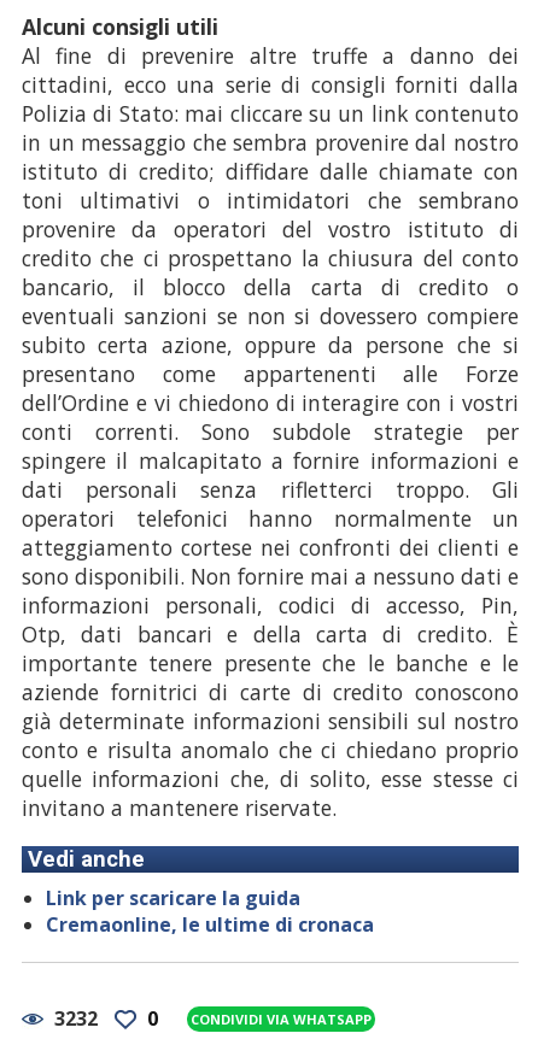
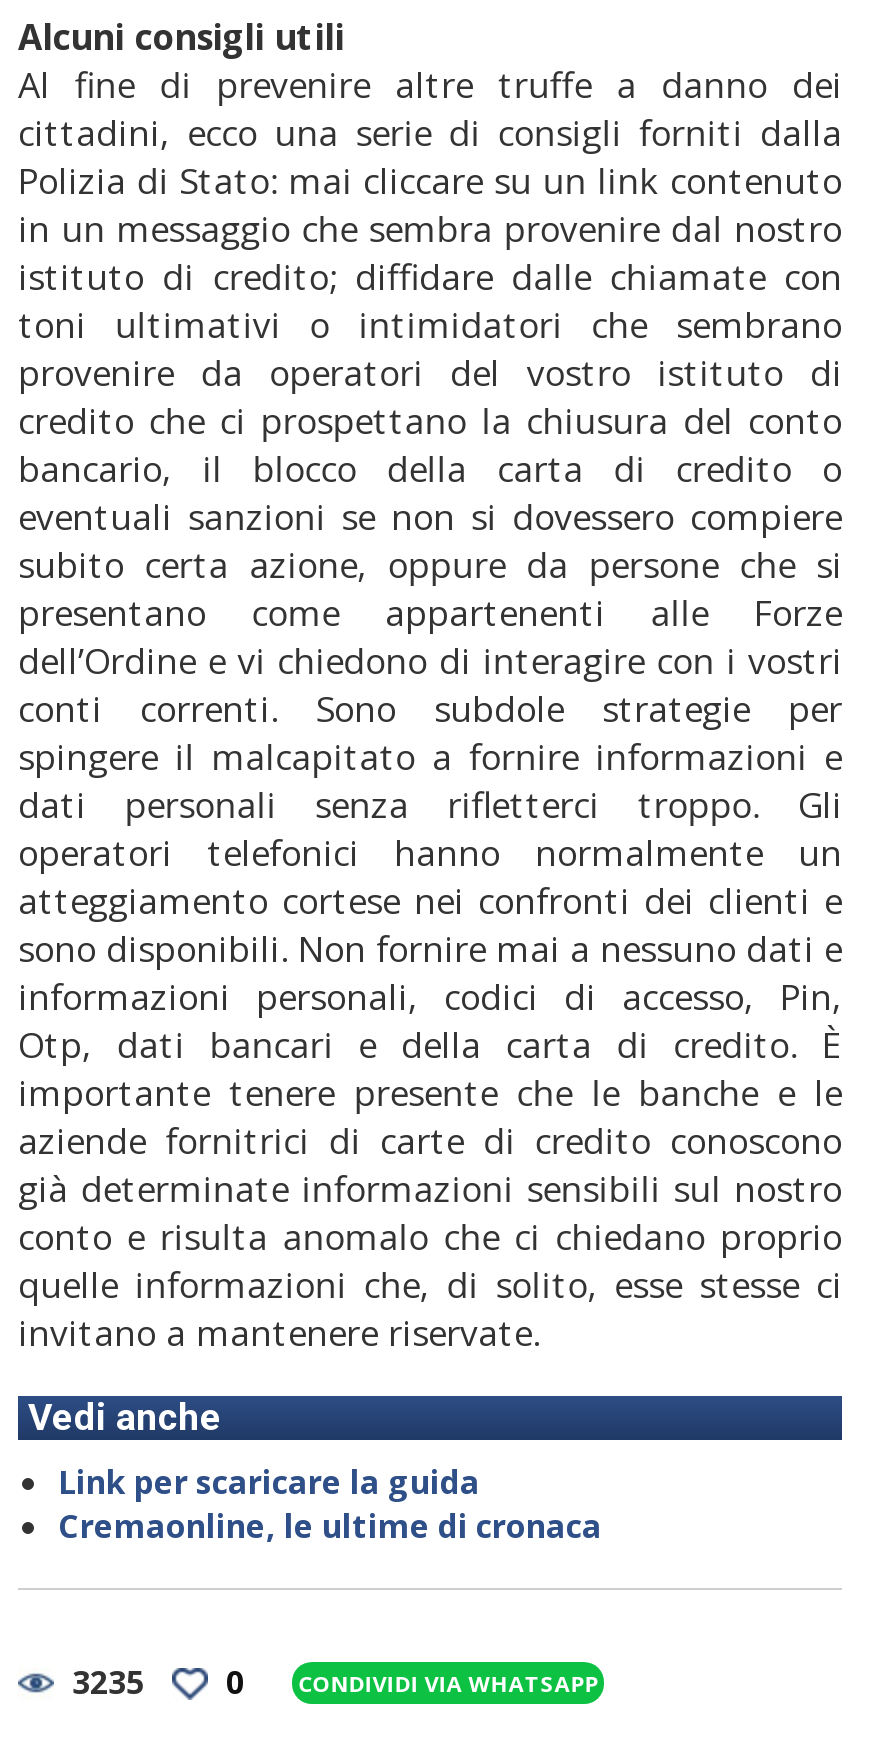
- 3232 0 CONDIVIDI VIA WHATSAPP
+ 3235 0 CONDIVIDI VIA WHATSAPP
